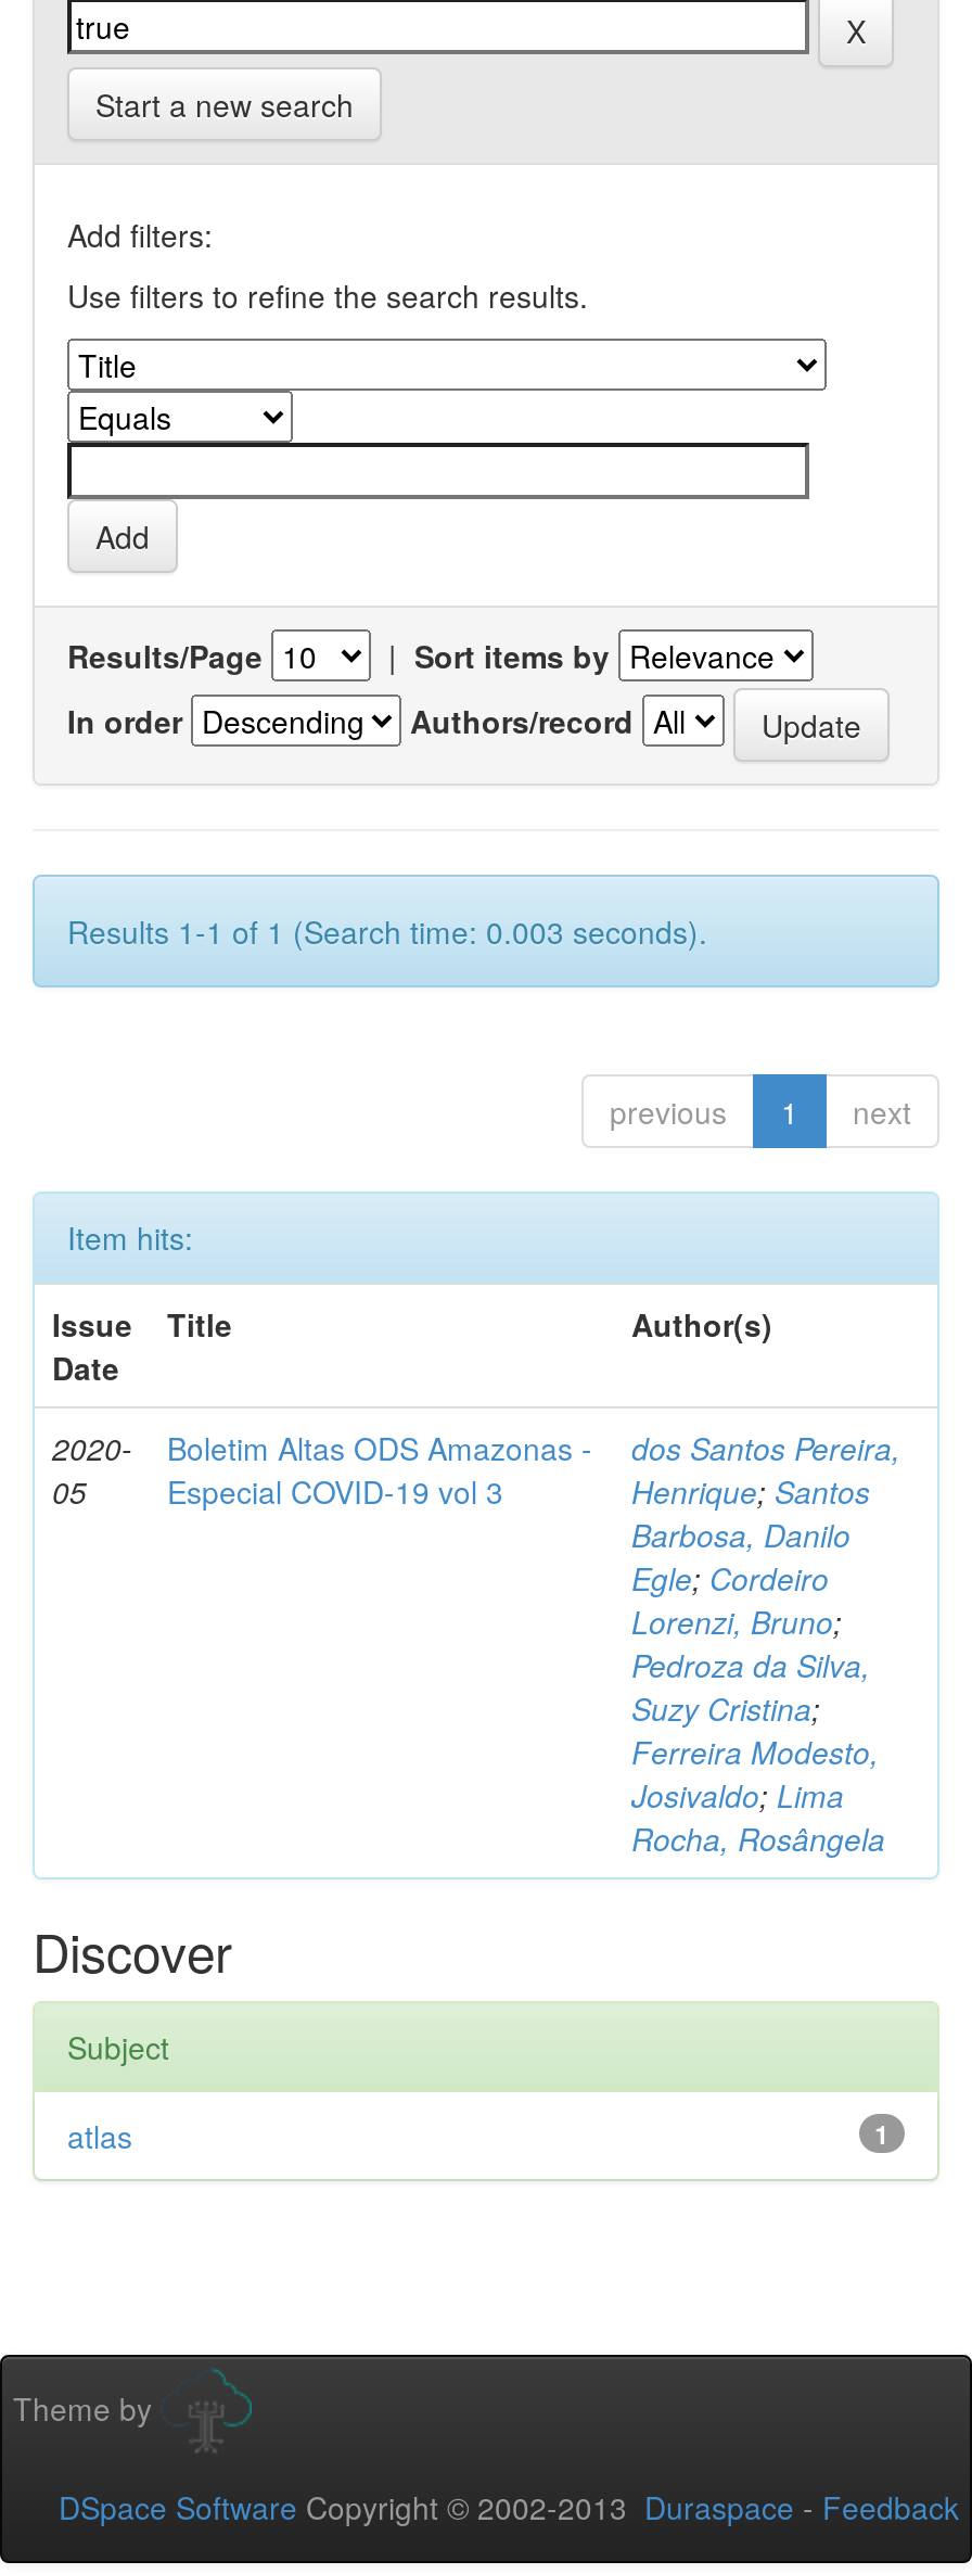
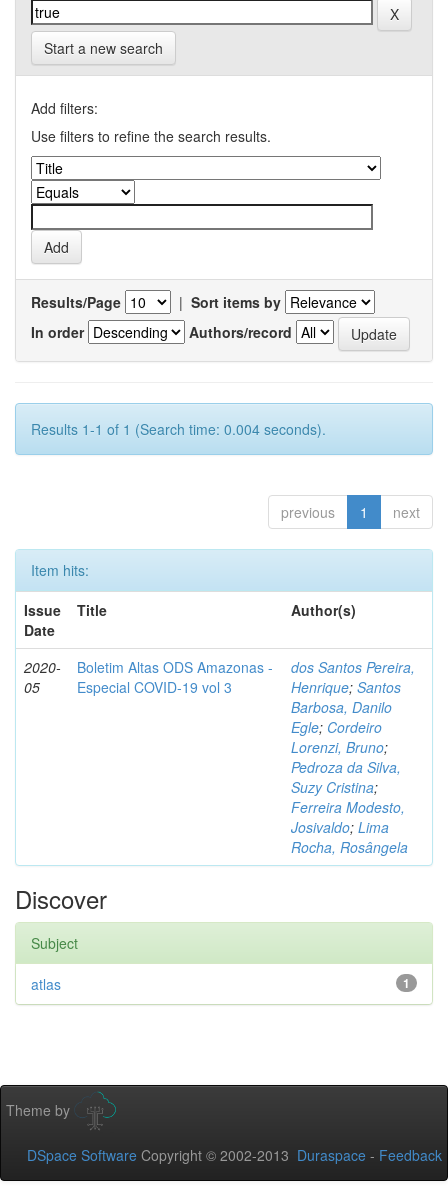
- Results 1-1 of 1 (Search time: 0.003 seconds).
+ Results 1-1 of 1 (Search time: 0.004 seconds).
